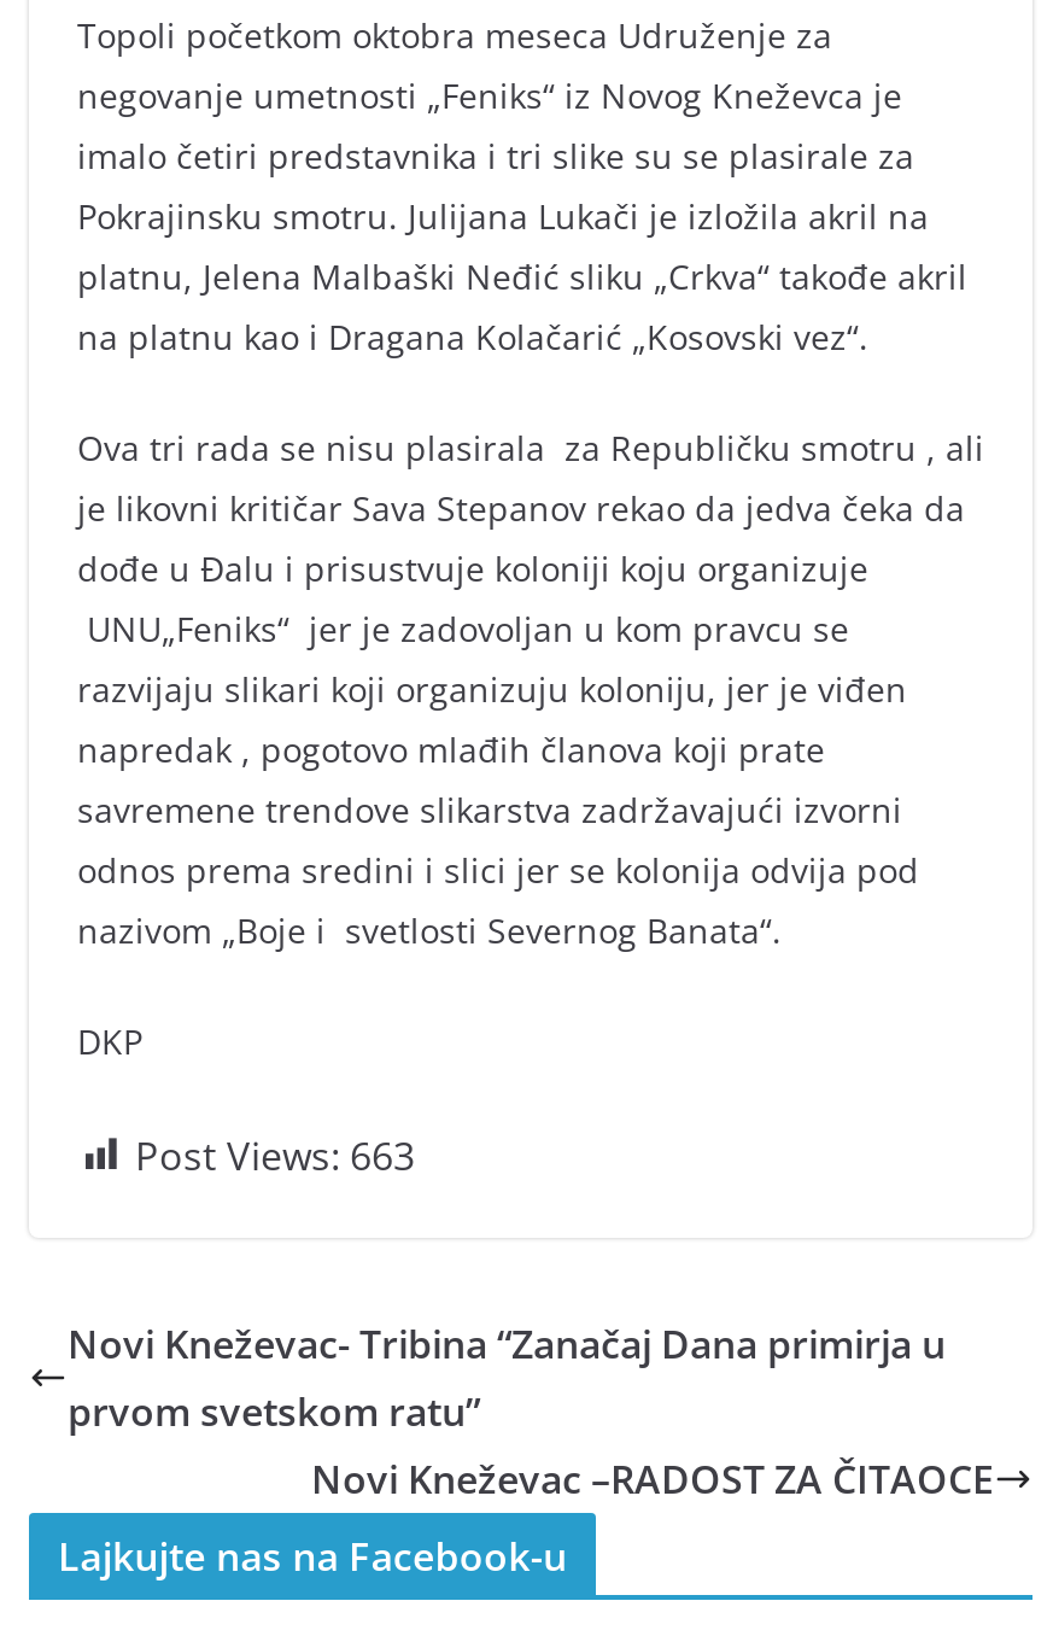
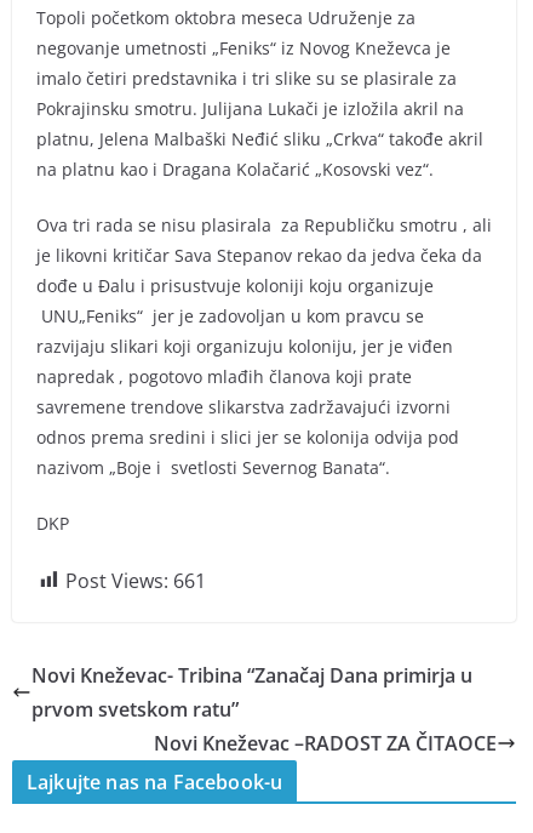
- Post Views: 663
+ Post Views: 661
